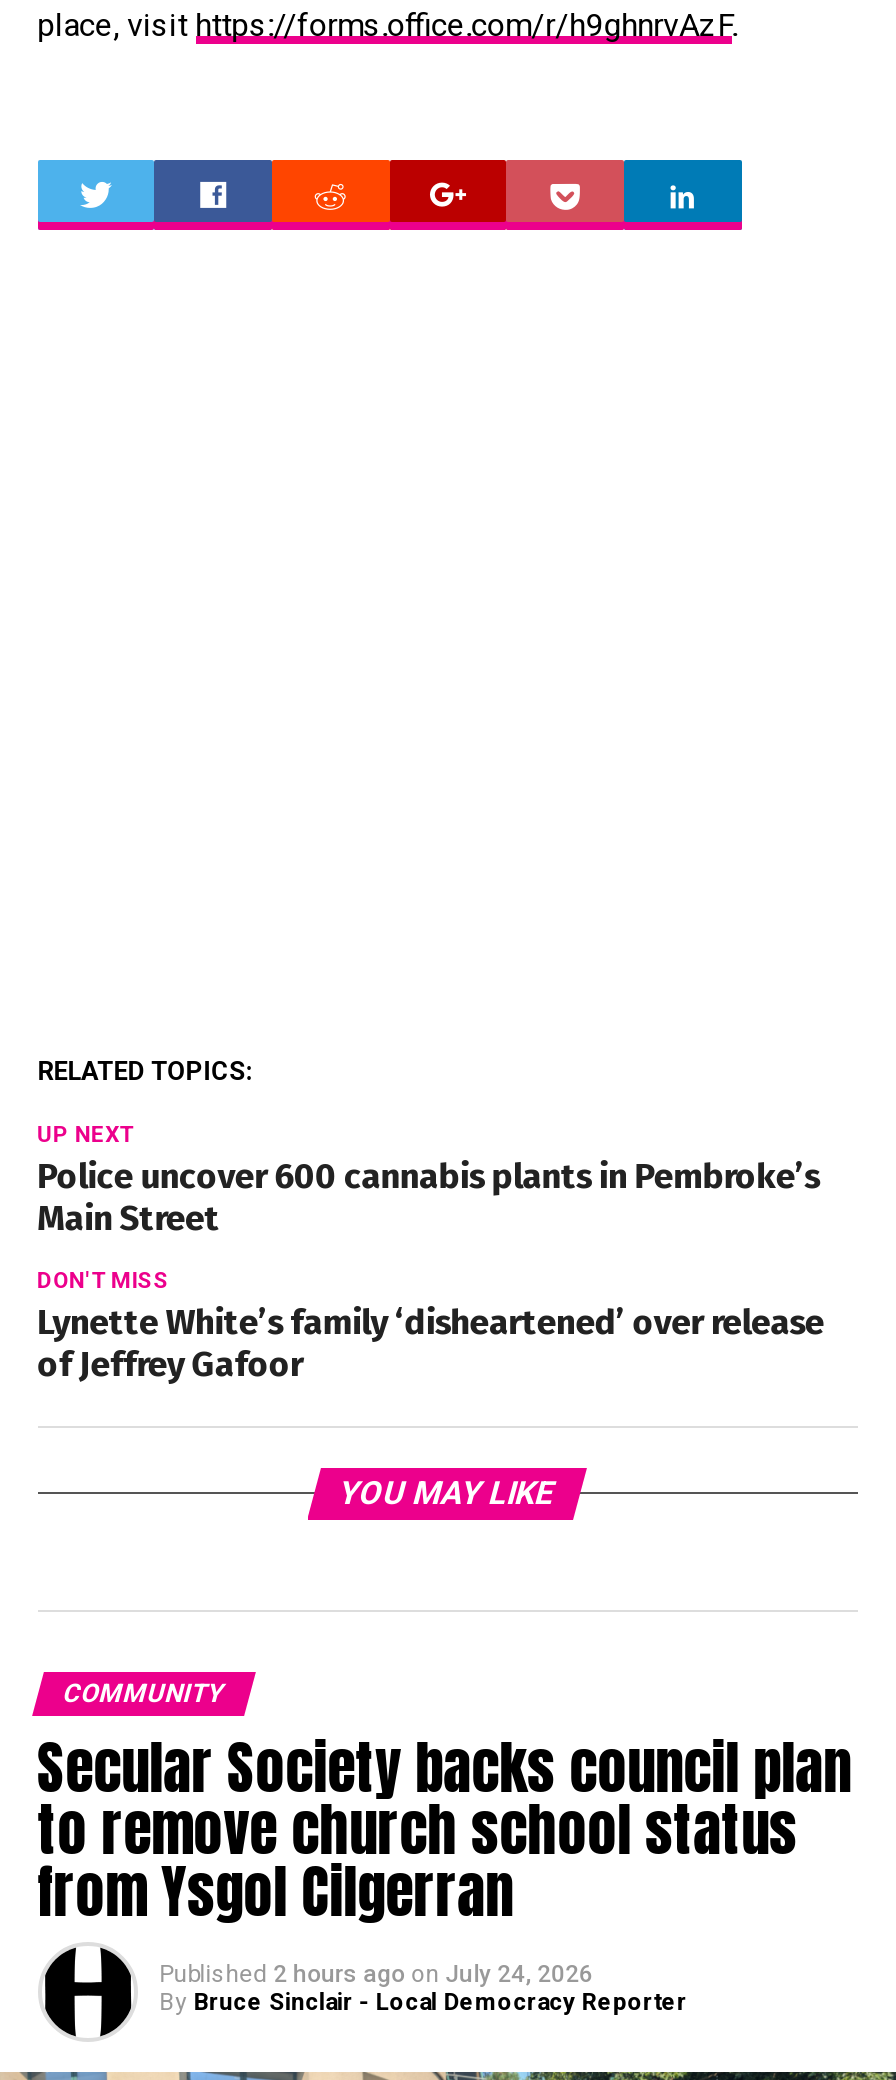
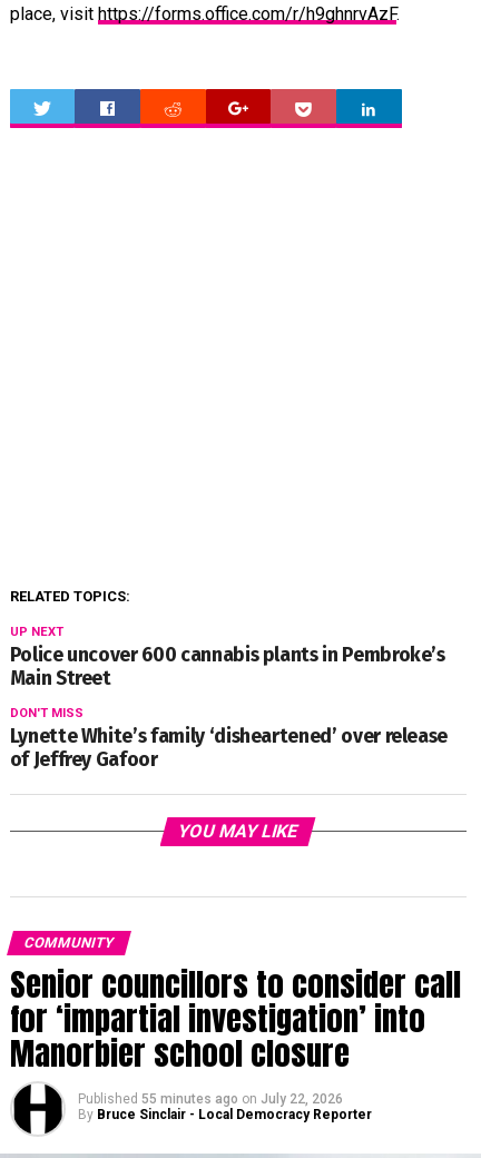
- Secular Society backs council plan
- to remove church school status
- from Ysgol Cilgerran
- Published 2 hours ago on July 24, 2026
+ Senior councillors to consider call
+ for ‘impartial investigation’ into
+ Manorbier school closure
+ Published 55 minutes ago on July 22, 2026
